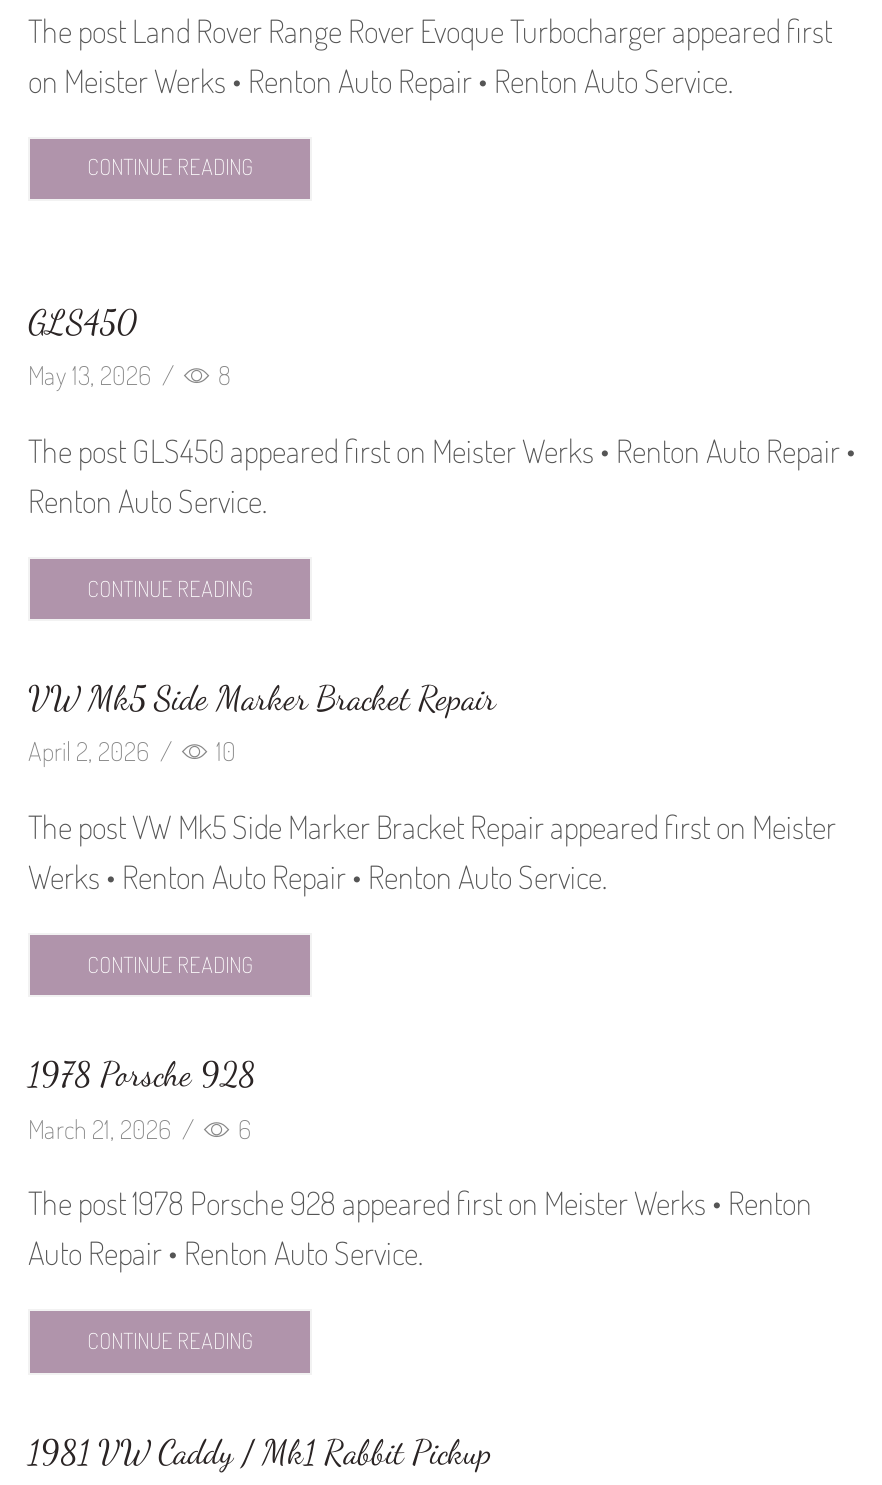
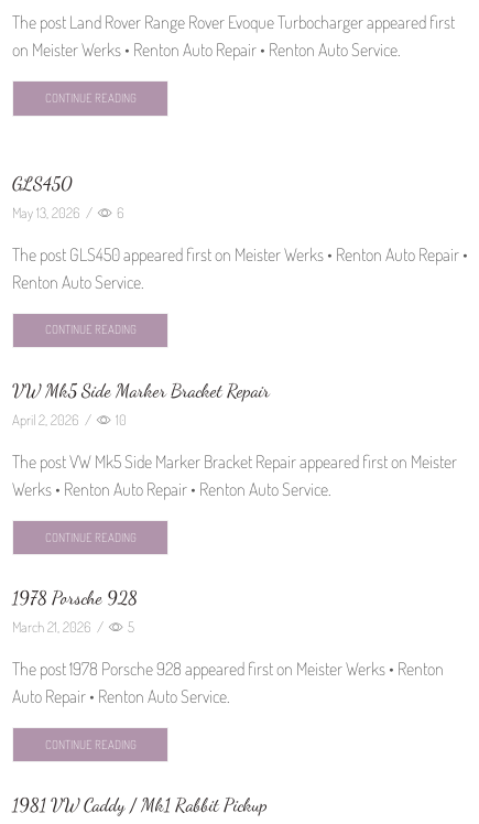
- May 13, 2026 / 8
+ May 13, 2026 / 6

- March 21, 2026 / 6
+ March 21, 2026 / 5
